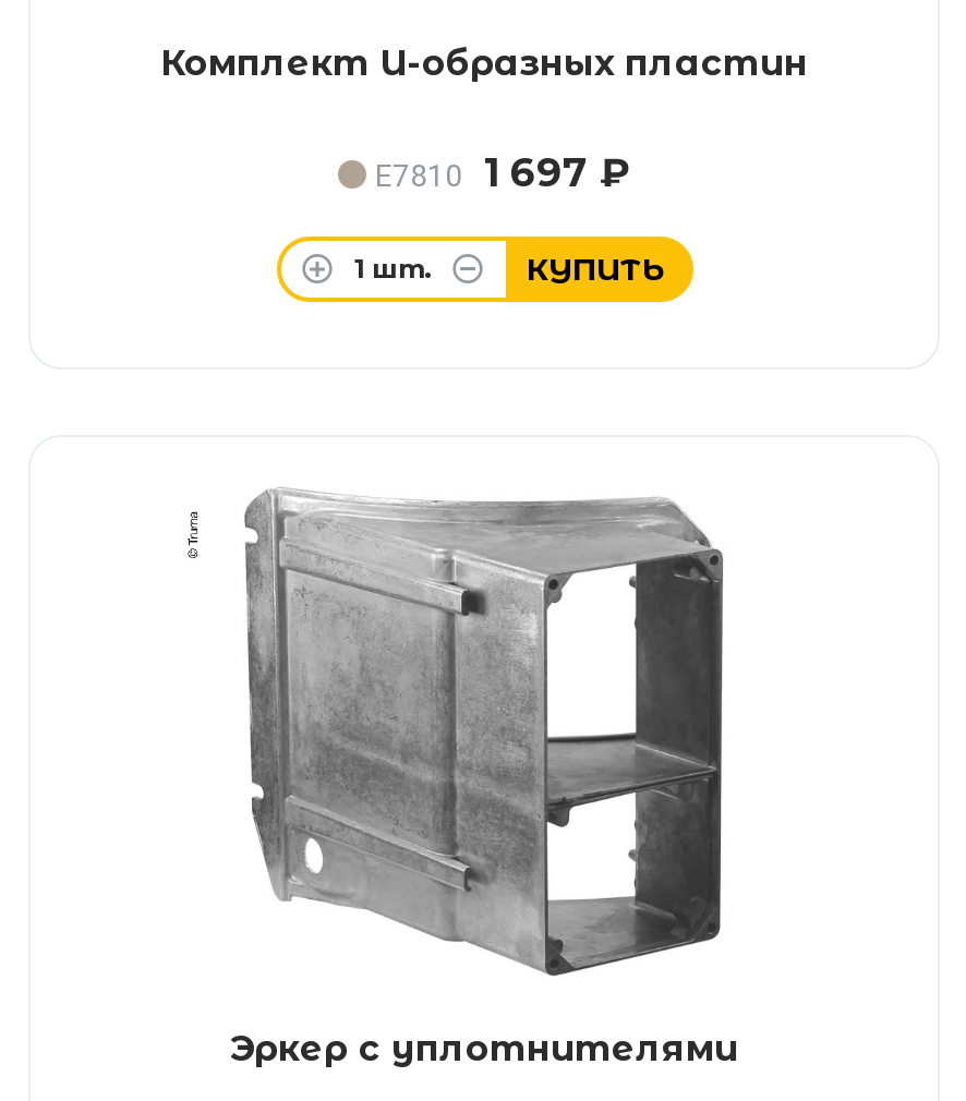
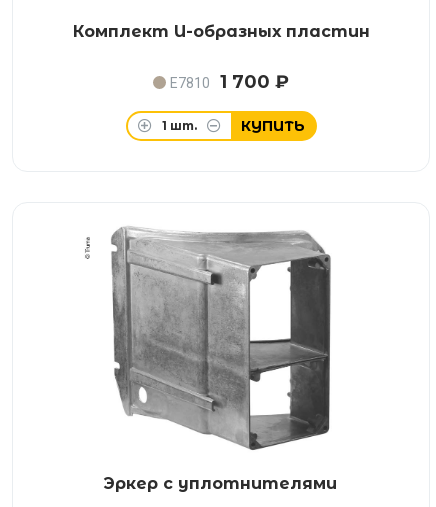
- E7810 1 697 ₽
+ E7810 1 700 ₽
